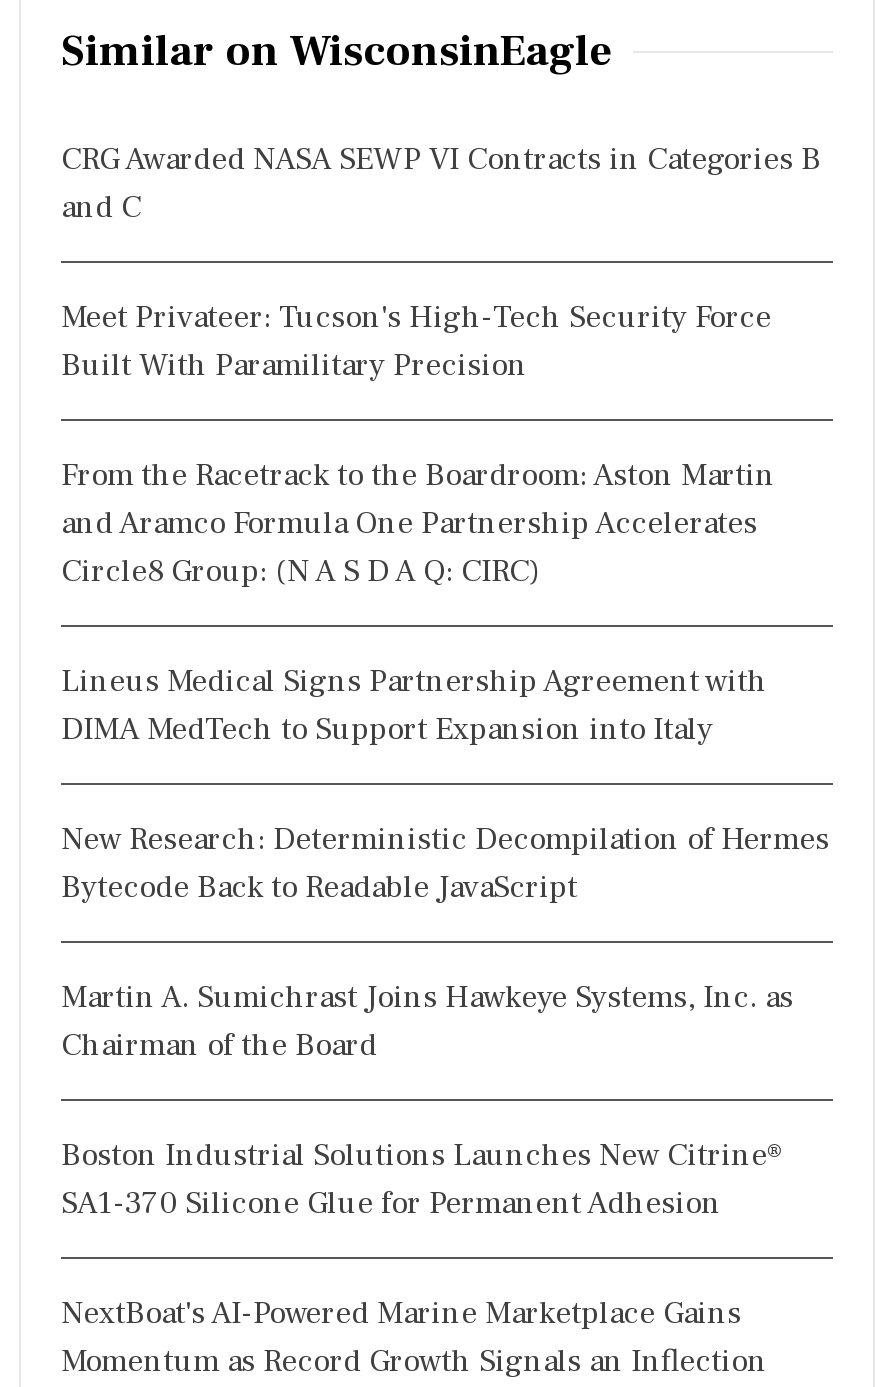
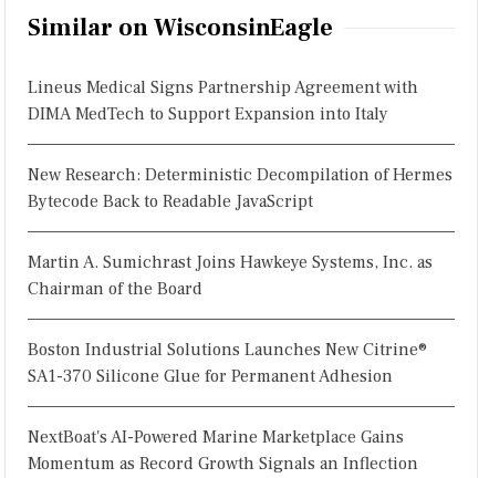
- CRG Awarded NASA SEWP VI Contracts in Categories B
- and C
- Meet Privateer: Tucson's High-Tech Security Force
- Built With Paramilitary Precision
- From the Racetrack to the Boardroom: Aston Martin
- and Aramco Formula One Partnership Accelerates
- Circle8 Group: (N A S D A Q: CIRC)
